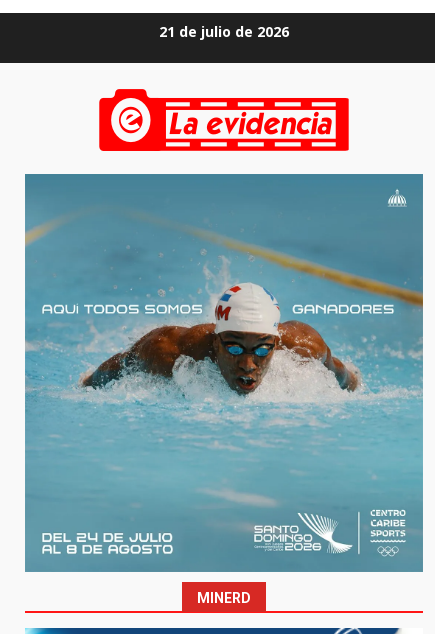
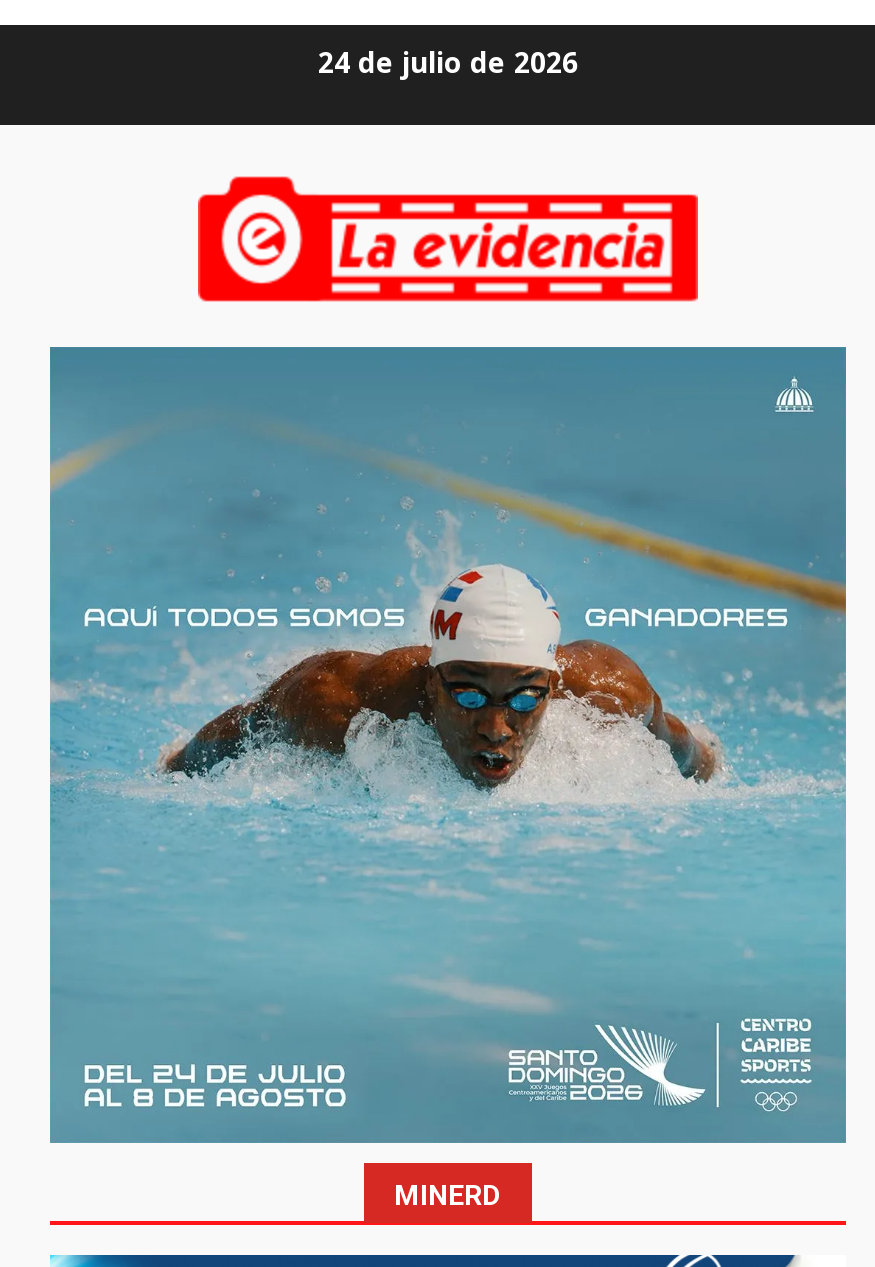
- 21 de julio de 2026
+ 24 de julio de 2026
